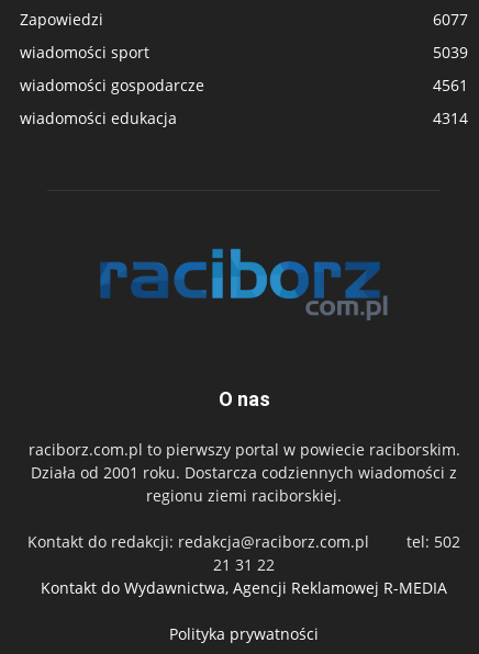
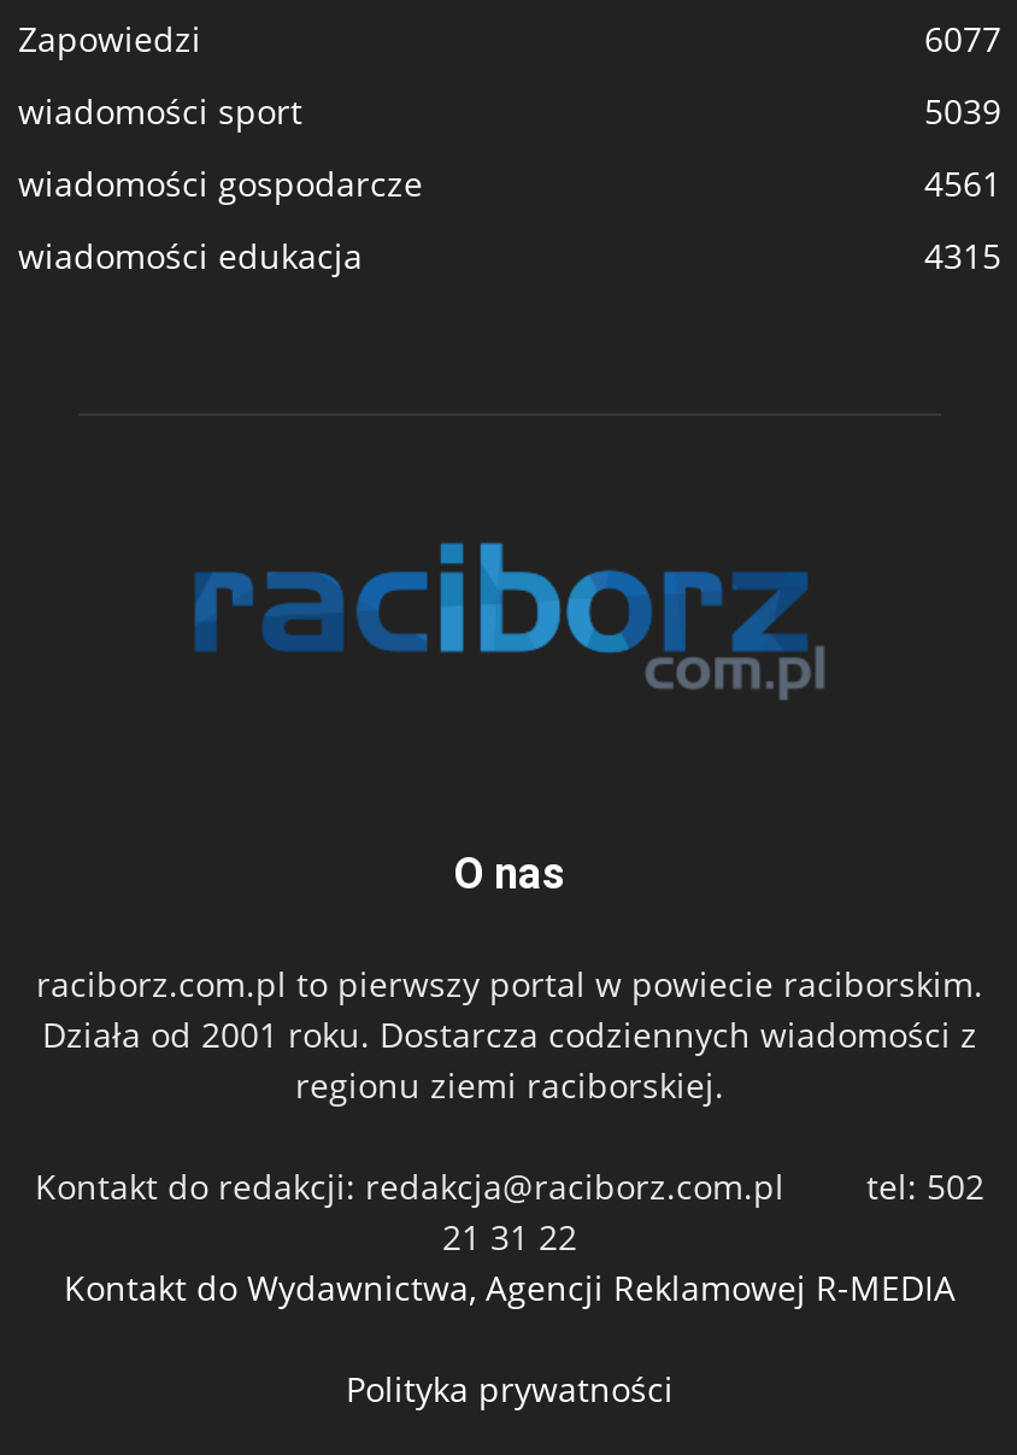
- 4314
+ 4315
